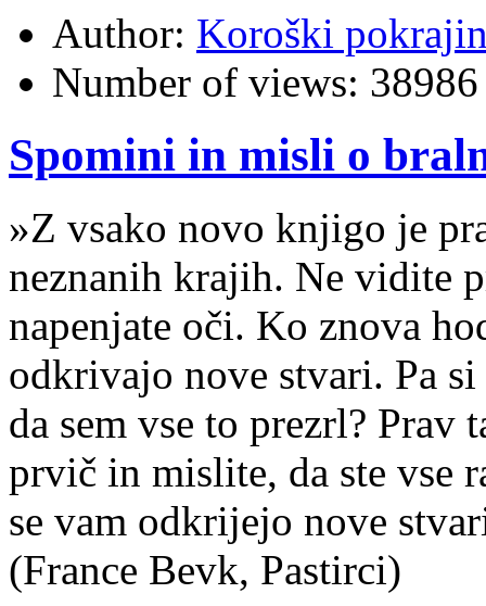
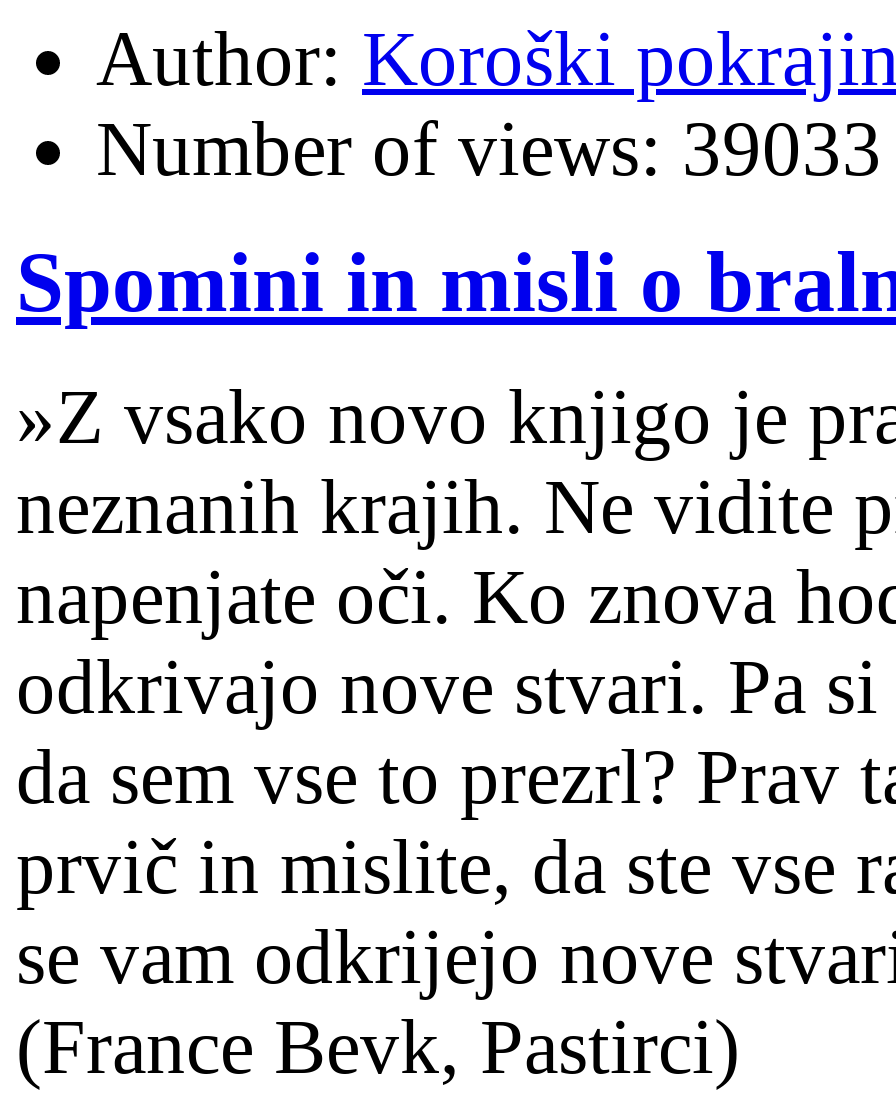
- Number of views: 38986
+ Number of views: 39033
